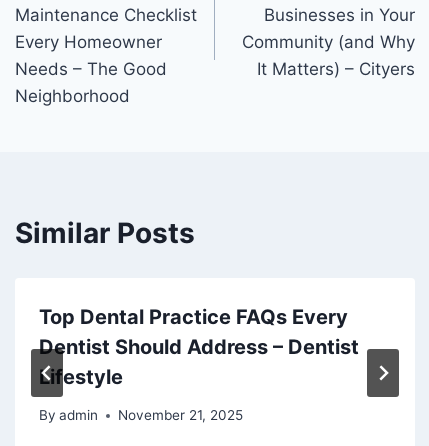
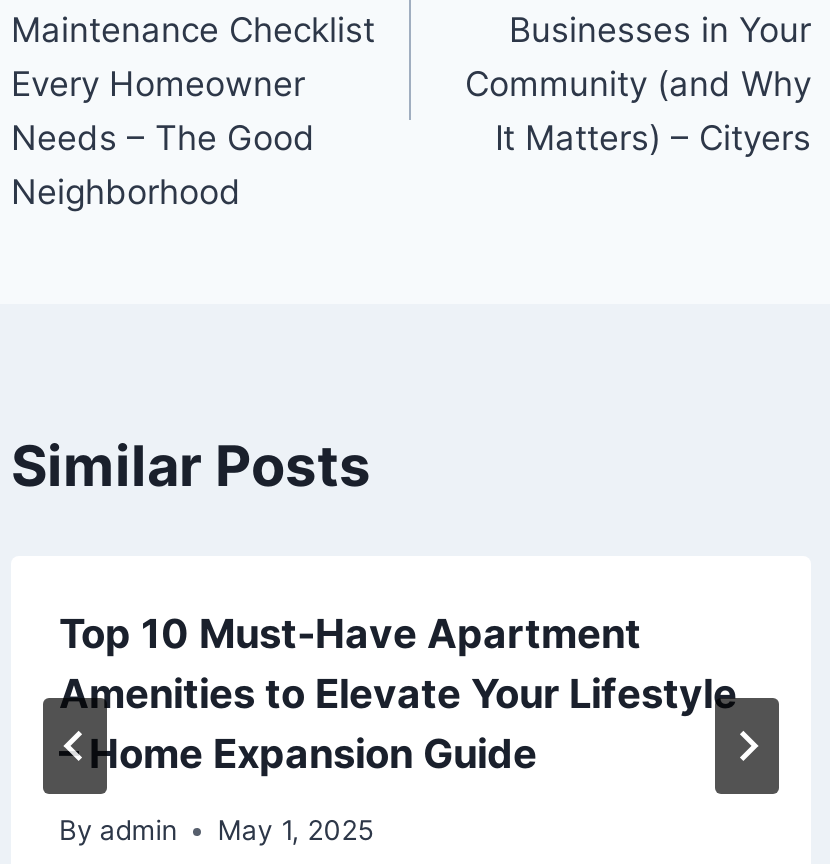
- Top Dental Practice FAQs Every
- Dentist Should Address – Dentist
- Lifestyle
+ Top 10 Must-Have Apartment
+ Amenities to Elevate Your Lifestyle
+ – Home Expansion Guide

- By admin November 21, 2025
+ By admin May 1, 2025
